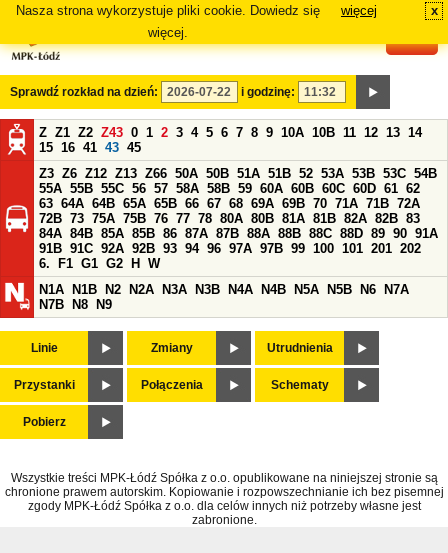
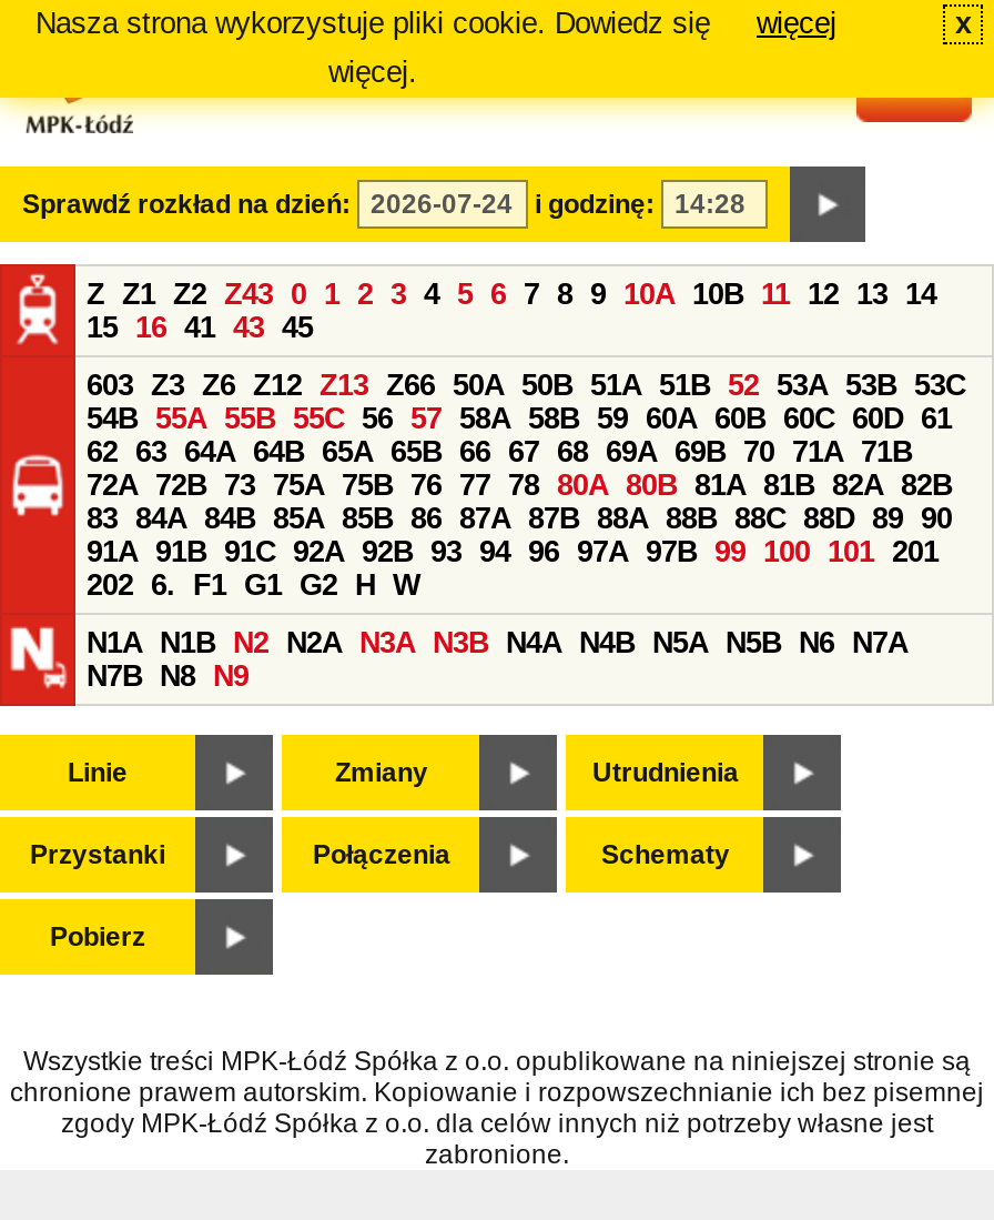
- Z3 Z6 Z12 Z13 Z66 50A 50B 51A 51B 52 53A 53B 53C 54B
- 55A 55B 55C 56 57 58A 58B 59 60A 60B 60C 60D 61 62
- 63 64A 64B 65A 65B 66 67 68 69A 69B 70 71A 71B 72A
- 72B 73 75A 75B 76 77 78 80A 80B 81A 81B 82A 82B 83
- 84A 84B 85A 85B 86 87A 87B 88A 88B 88C 88D 89 90 91A
- 91B 91C 92A 92B 93 94 96 97A 97B 99 100 101 201 202
- 6. F1 G1 G2 H W
+ 603 Z3 Z6 Z12 Z13 Z66 50A 50B 51A 51B 52 53A 53B 53C
+ 54B 55A 55B 55C 56 57 58A 58B 59 60A 60B 60C 60D 61
+ 62 63 64A 64B 65A 65B 66 67 68 69A 69B 70 71A 71B
+ 72A 72B 73 75A 75B 76 77 78 80A 80B 81A 81B 82A 82B
+ 83 84A 84B 85A 85B 86 87A 87B 88A 88B 88C 88D 89 90
+ 91A 91B 91C 92A 92B 93 94 96 97A 97B 99 100 101 201
+ 202 6. F1 G1 G2 H W
